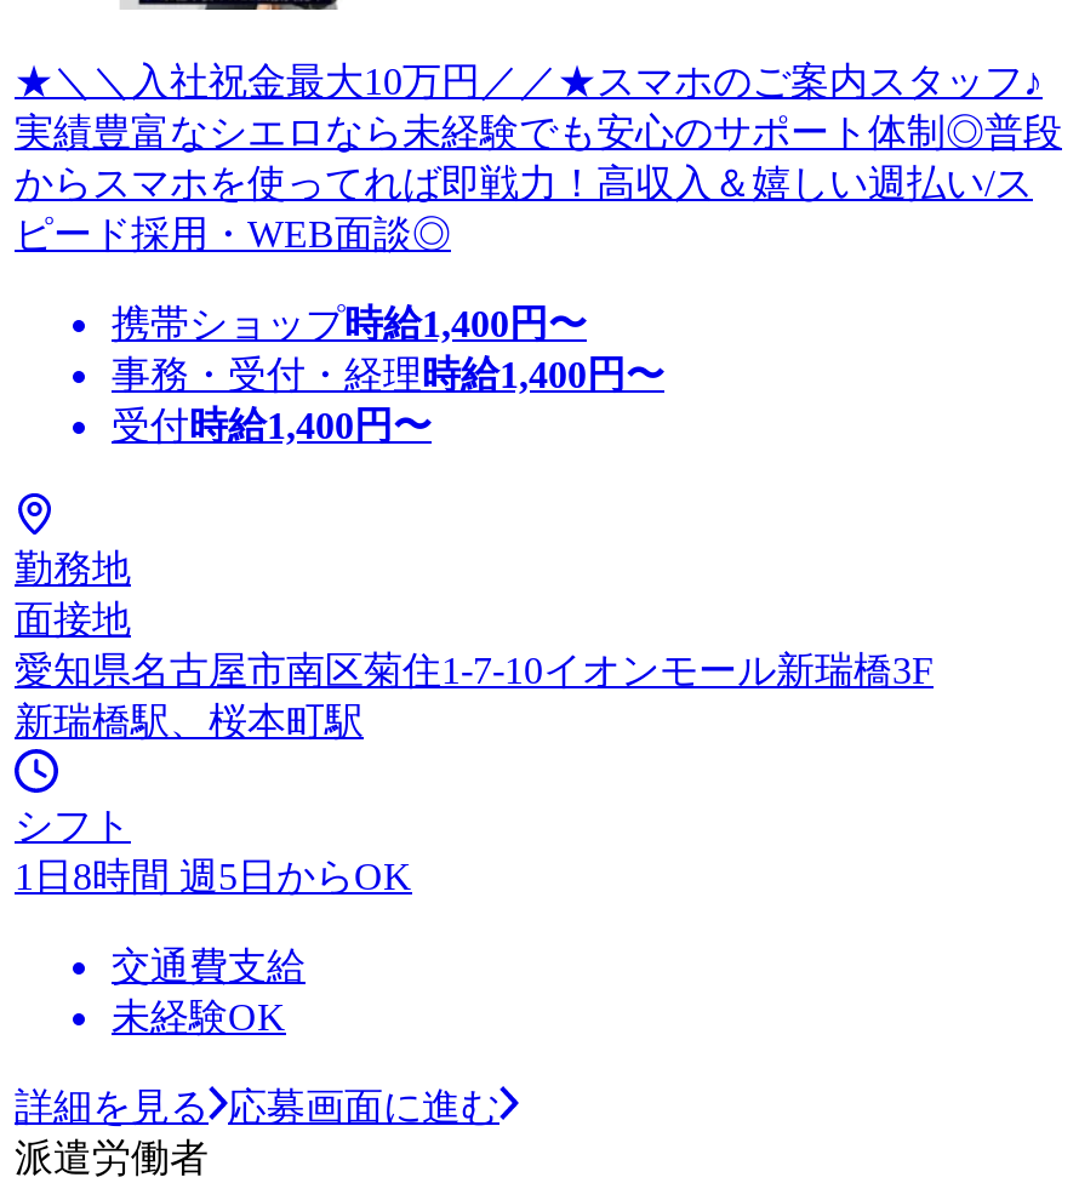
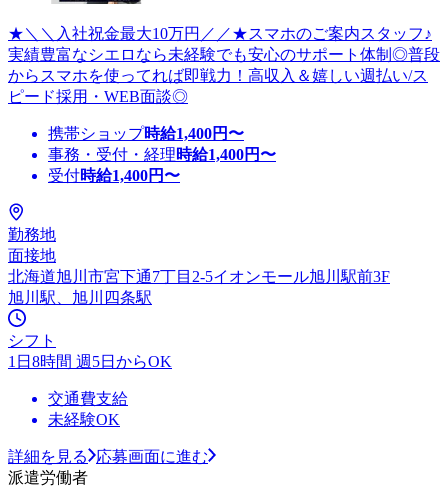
- 愛知県名古屋市南区菊住1-7-10イオンモール新瑞橋3F
- 新瑞橋駅、桜本町駅
+ 北海道旭川市宮下通7丁目2-5イオンモール旭川駅前3F
+ 旭川駅、旭川四条駅
